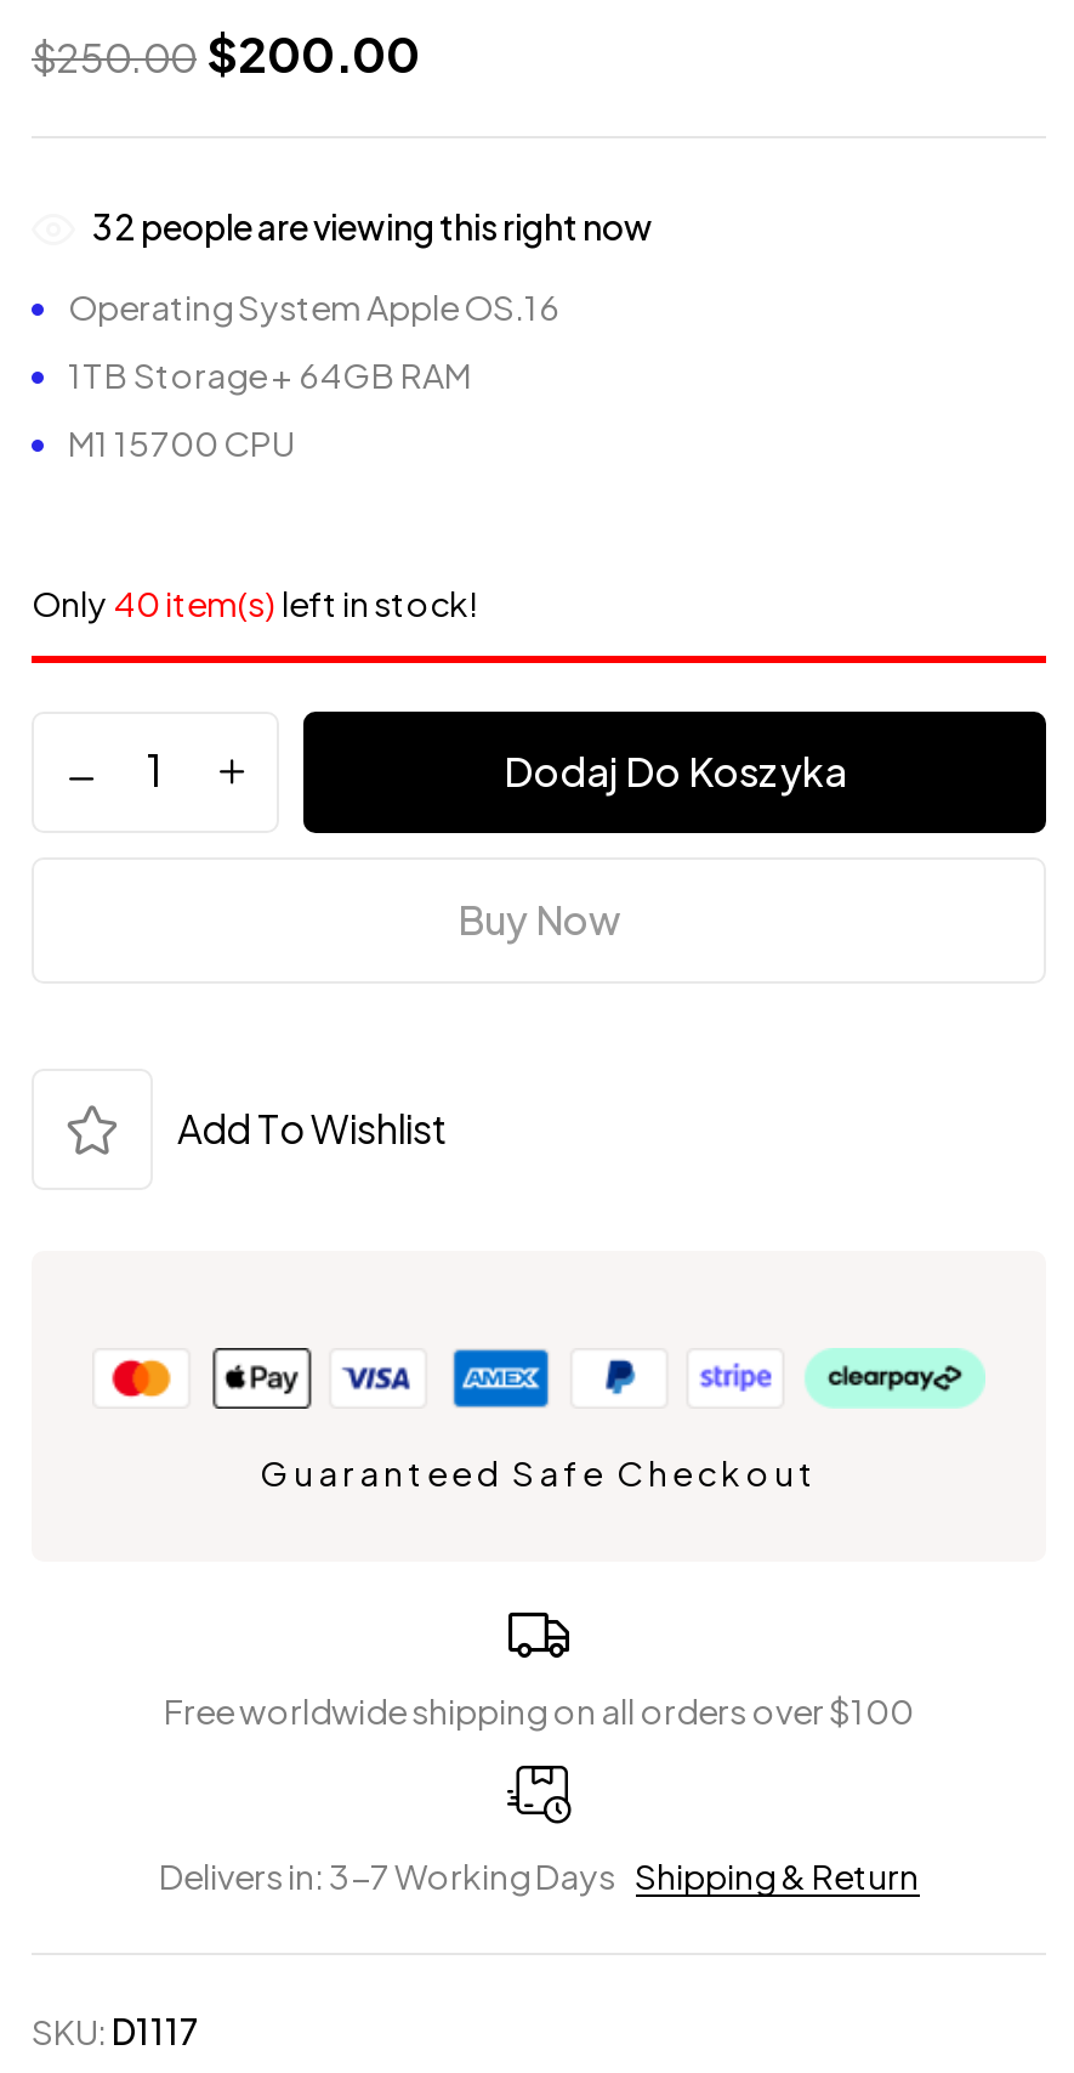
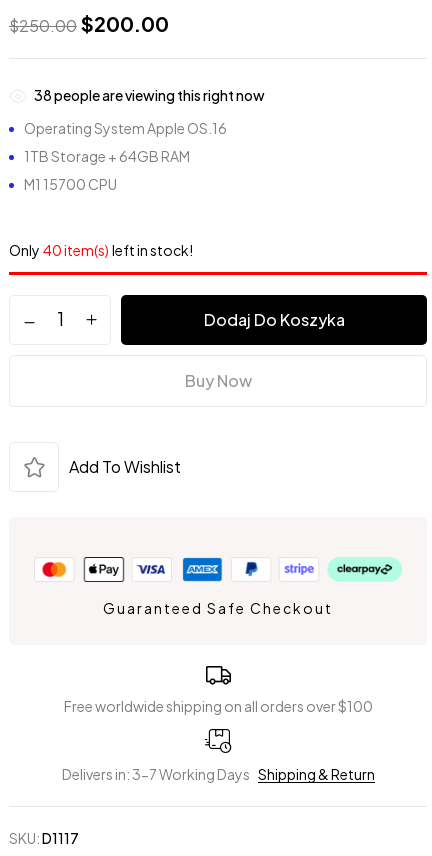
- 32 people are viewing this right now
+ 38 people are viewing this right now
